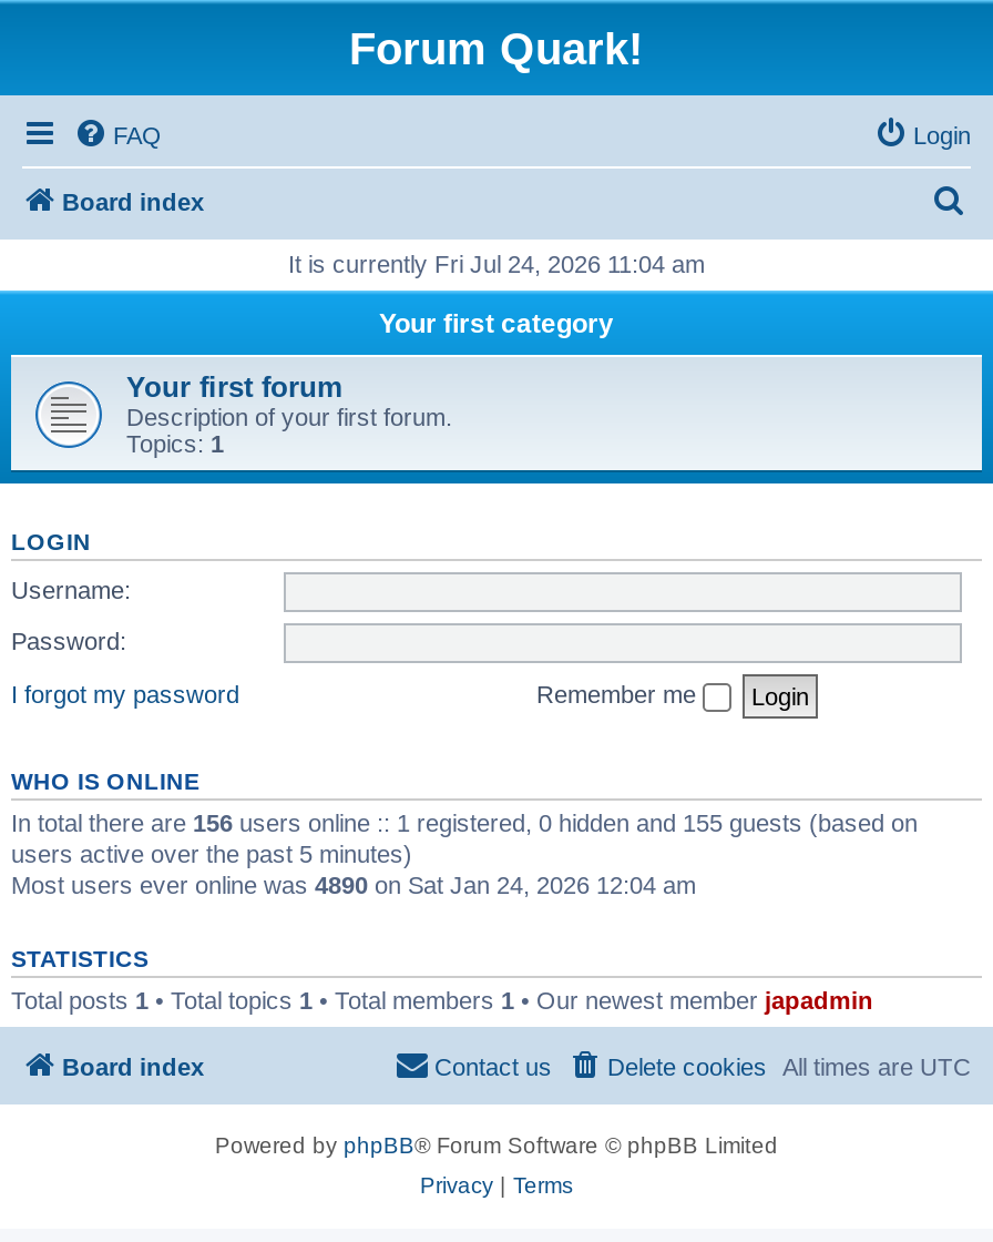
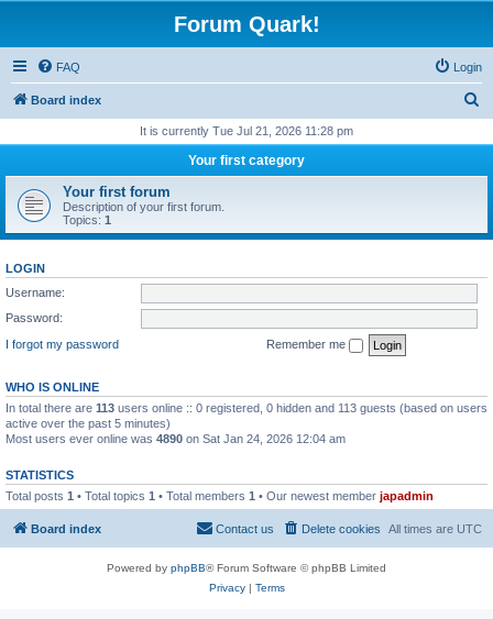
- It is currently Fri Jul 24, 2026 11:04 am
+ It is currently Tue Jul 21, 2026 11:28 pm

- In total there are 156 users online :: 1 registered, 0 hidden and 155 guests (based on
- users active over the past 5 minutes)
+ In total there are 113 users online :: 0 registered, 0 hidden and 113 guests (based on users
+ active over the past 5 minutes)
